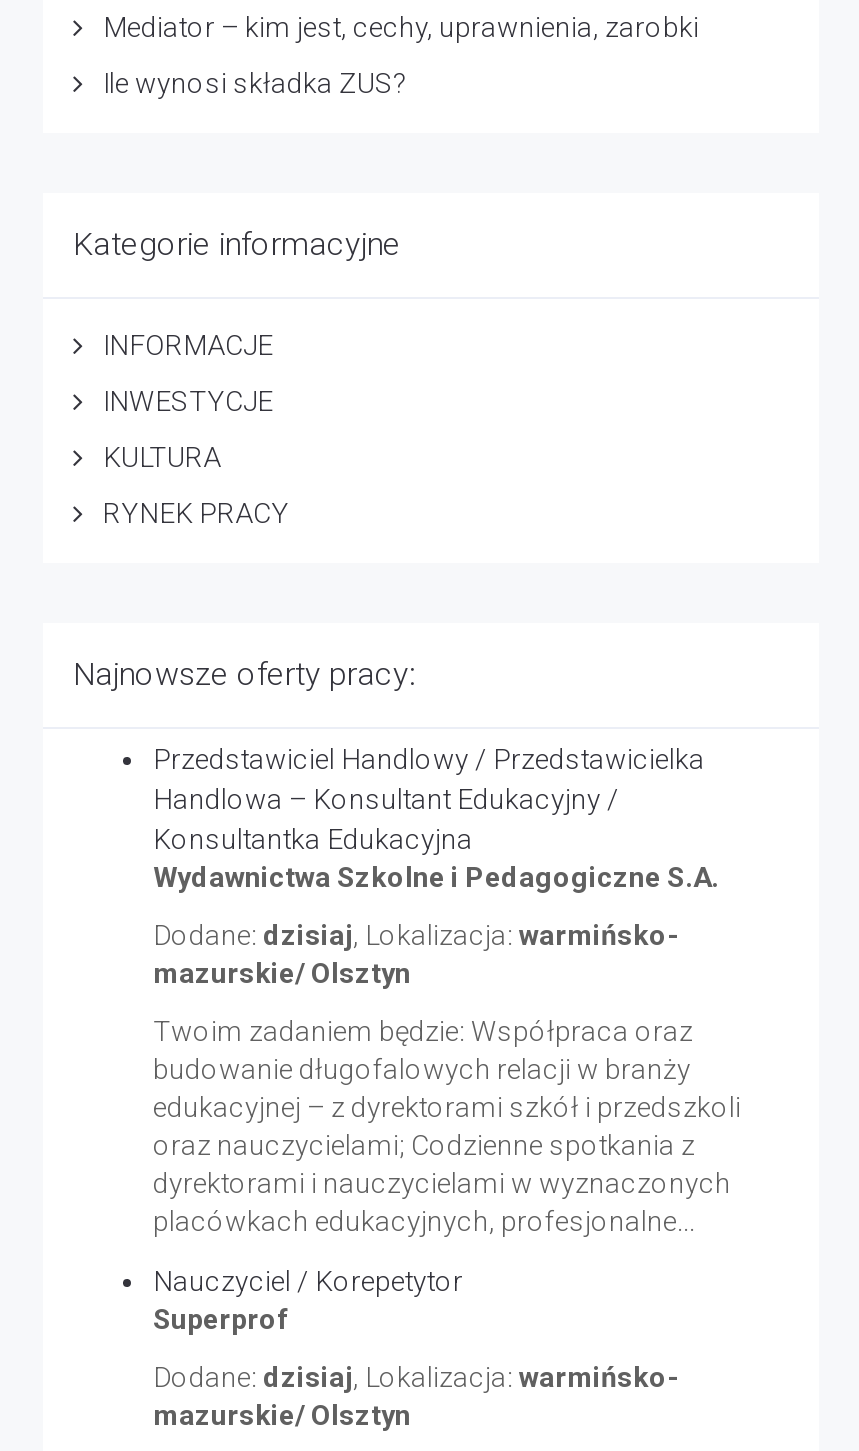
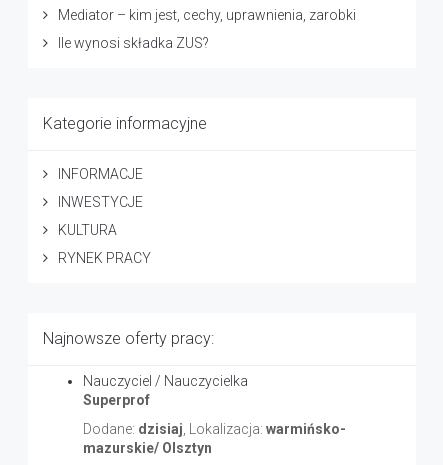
- Przedstawiciel Handlowy / Przedstawicielka
- Handlowa – Konsultant Edukacyjny /
- Konsultantka Edukacyjna
- Wydawnictwa Szkolne i Pedagogiczne S.A.
- Dodane: dzisiaj, Lokalizacja: warmińsko-
- mazurskie/ Olsztyn
- Twoim zadaniem będzie: Współpraca oraz
- budowanie długofalowych relacji w branży
- edukacyjnej – z dyrektorami szkół i przedszkoli
- oraz nauczycielami; Codzienne spotkania z
- dyrektorami i nauczycielami w wyznaczonych
- placówkach edukacyjnych, profesjonalne...
- Nauczyciel / Korepetytor
+ Nauczyciel / Nauczycielka
